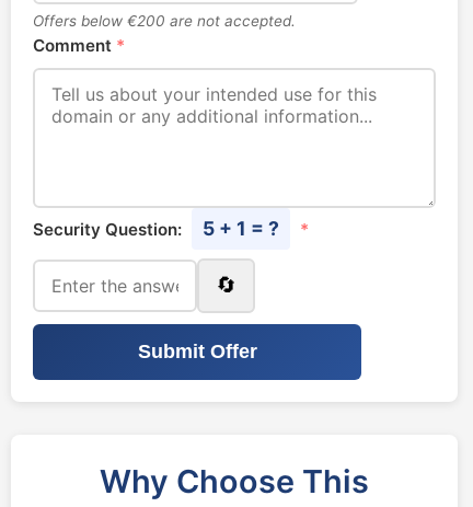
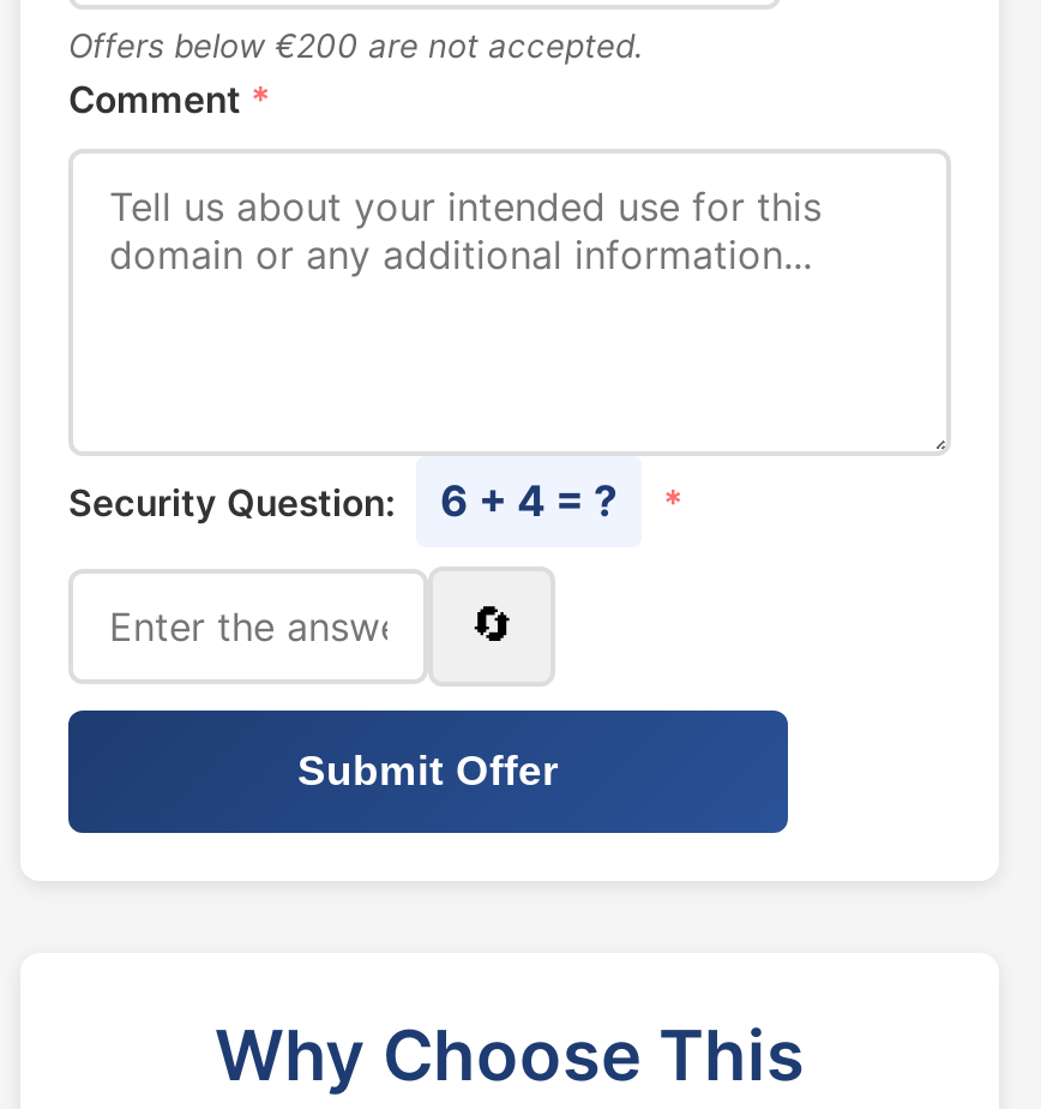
- 5 + 1 = ?
+ 6 + 4 = ?
